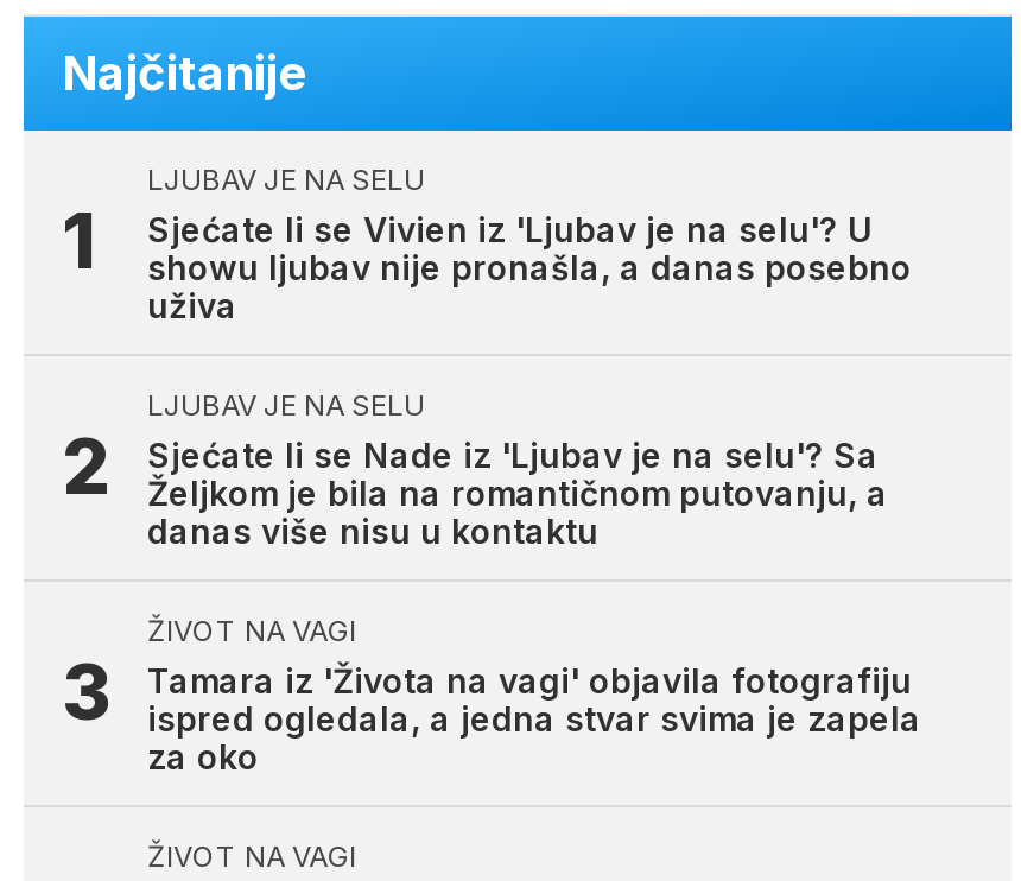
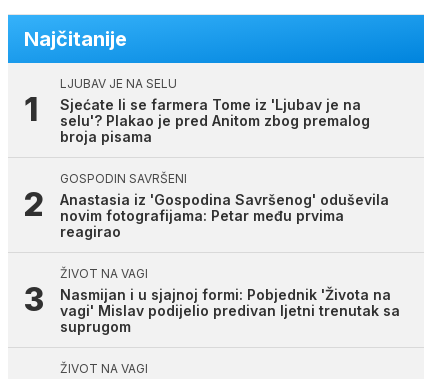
- Sjećate li se Vivien iz 'Ljubav je na selu'? U
- showu ljubav nije pronašla, a danas posebno
- uživa
+ Sjećate li se farmera Tome iz 'Ljubav je na
+ selu'? Plakao je pred Anitom zbog premalog
+ broja pisama

- LJUBAV JE NA SELU
- Sjećate li se Nade iz 'Ljubav je na selu'? Sa
- Željkom je bila na romantičnom putovanju, a
- danas više nisu u kontaktu
+ GOSPODIN SAVRŠENI
+ Anastasia iz 'Gospodina Savršenog' oduševila
+ novim fotografijama: Petar među prvima
+ reagirao

- Tamara iz 'Života na vagi' objavila fotografiju
- ispred ogledala, a jedna stvar svima je zapela
- za oko
+ Nasmijan i u sjajnoj formi: Pobjednik 'Života na
+ vagi' Mislav podijelio predivan ljetni trenutak sa
+ suprugom
